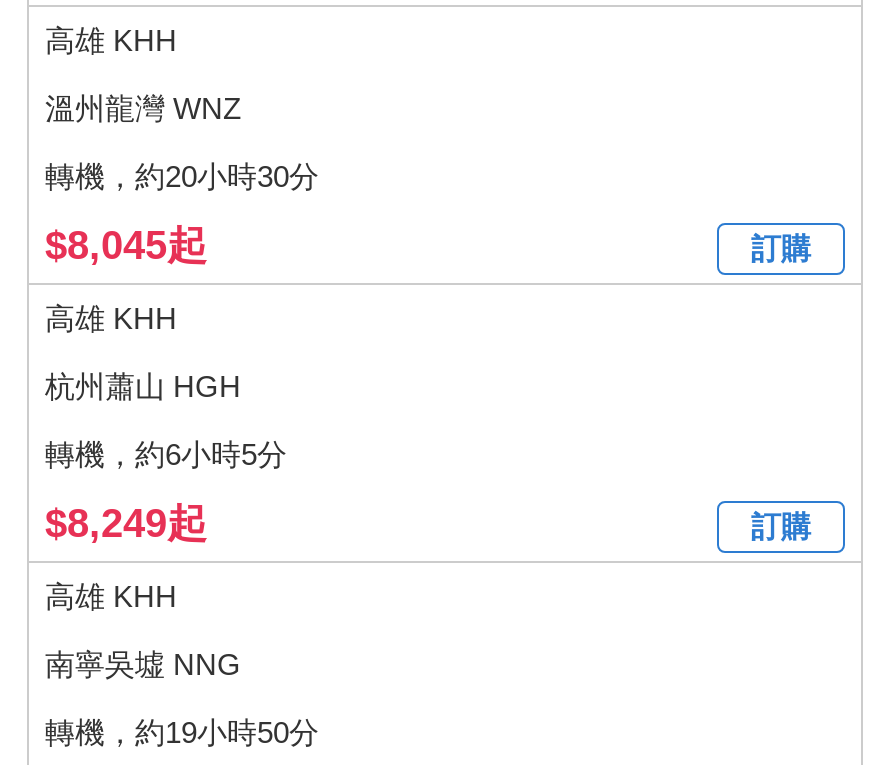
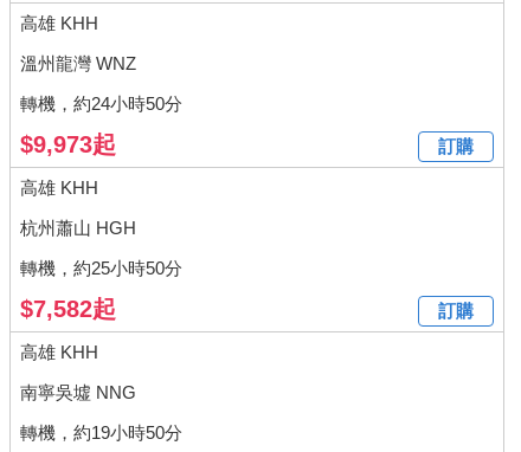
- 轉機，約20小時30分
+ 轉機，約24小時50分

- $8,045起
+ $9,973起

- 轉機，約6小時5分
+ 轉機，約25小時50分

- $8,249起
+ $7,582起
